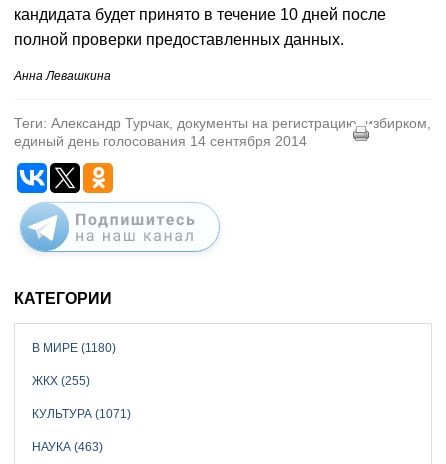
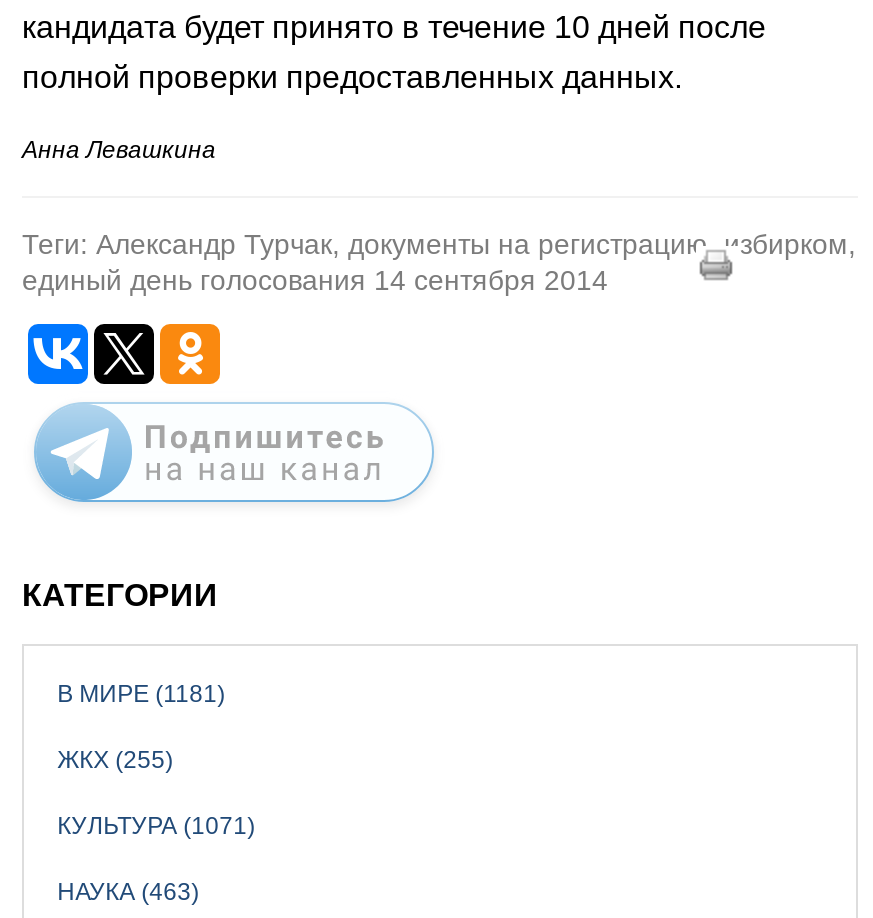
- В МИРЕ (1180)
+ В МИРЕ (1181)
